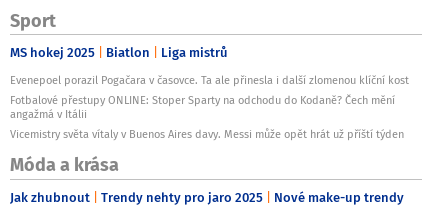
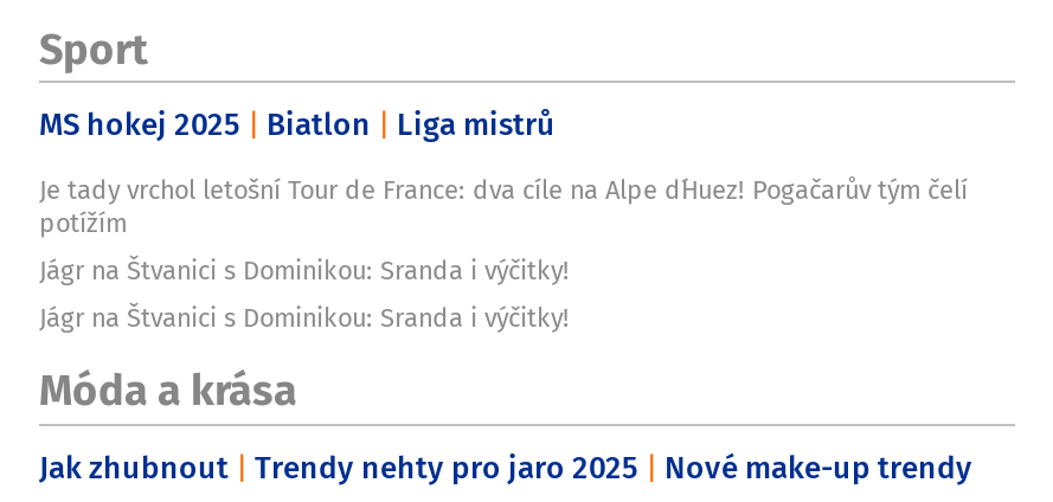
- Evenepoel porazil Pogačara v časovce. Ta ale přinesla i další zlomenou klíční kost
- Fotbalové přestupy ONLINE: Stoper Sparty na odchodu do Kodaně? Čech mění
- angažmá v Itálii
- Vicemistry světa vítaly v Buenos Aires davy. Messi může opět hrát už příští týden
+ Je tady vrchol letošní Tour de France: dva cíle na Alpe d´Huez! Pogačarův tým čelí
+ potížím
+ Jágr na Štvanici s Dominikou: Sranda i výčitky!
+ Jágr na Štvanici s Dominikou: Sranda i výčitky!
